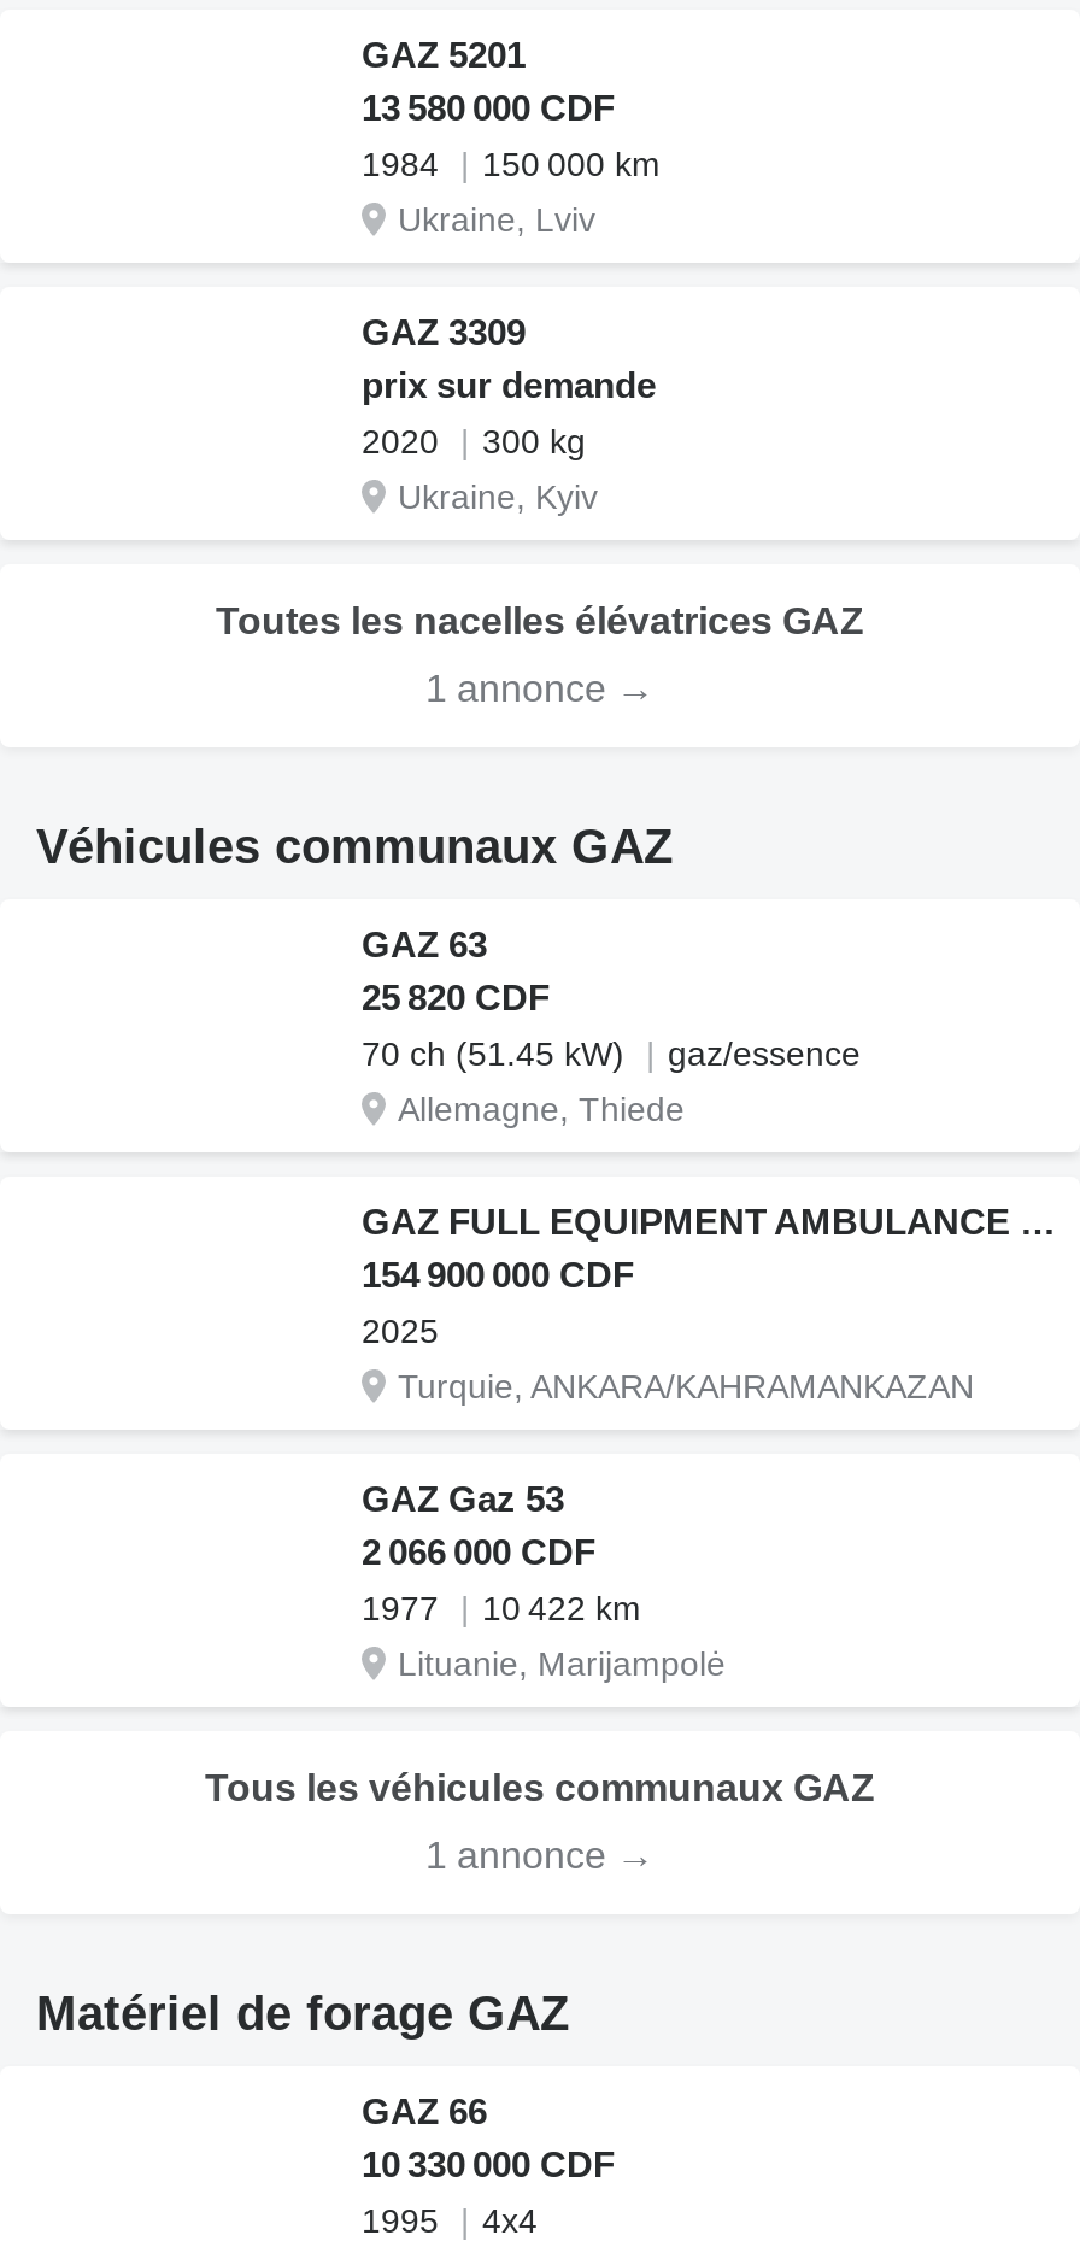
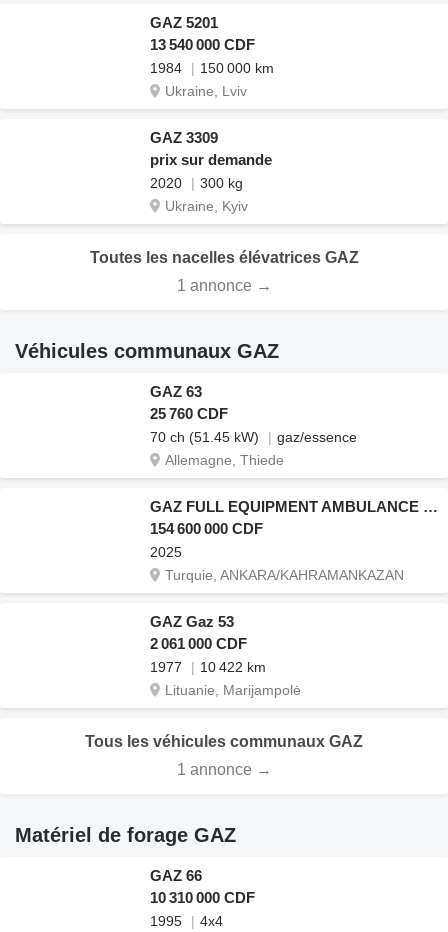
- 13 580 000 CDF
+ 13 540 000 CDF

- 25 820 CDF
+ 25 760 CDF

- 154 900 000 CDF
+ 154 600 000 CDF

- 2 066 000 CDF
+ 2 061 000 CDF

- 10 330 000 CDF
+ 10 310 000 CDF
